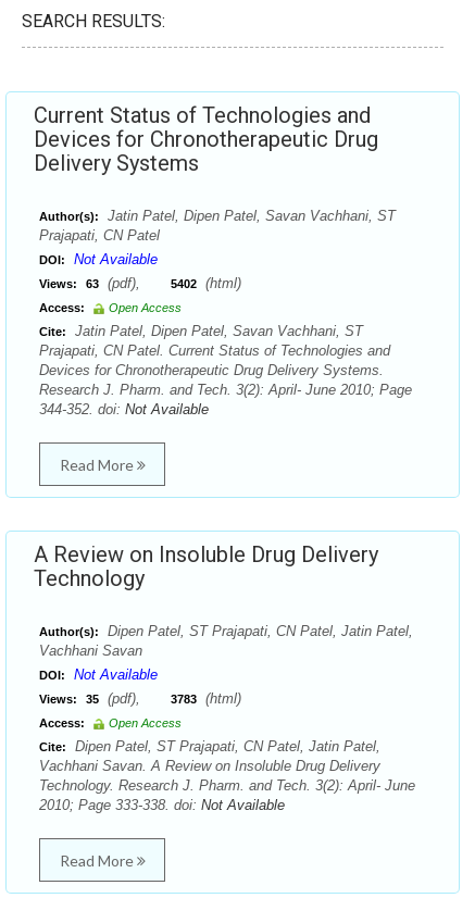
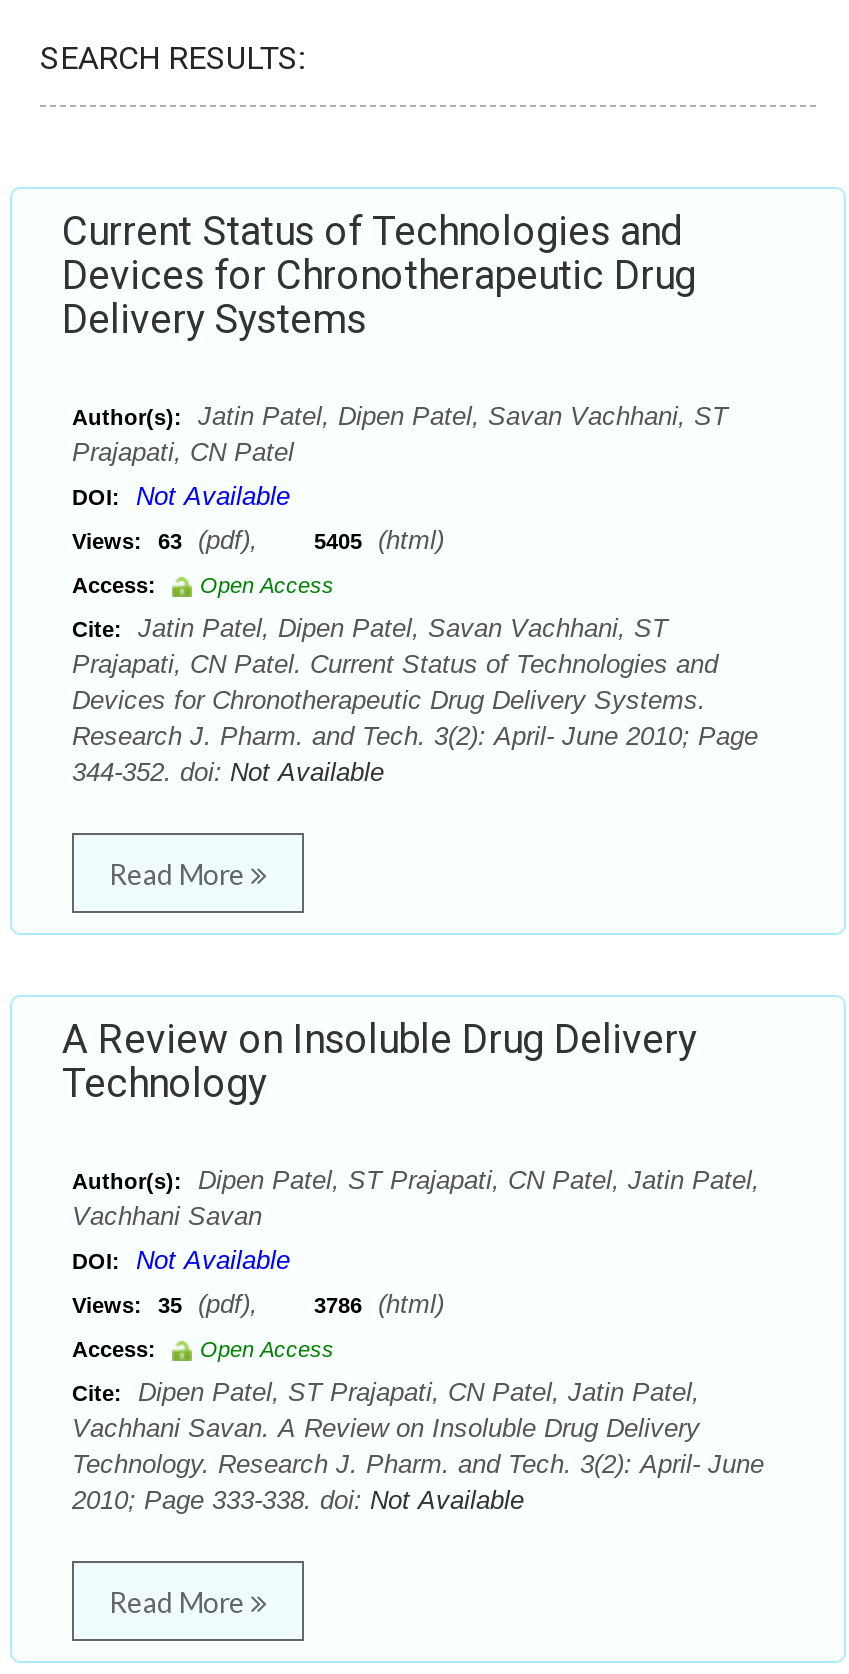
- Views: 63 (pdf), 5402 (html)
+ Views: 63 (pdf), 5405 (html)

- Views: 35 (pdf), 3783 (html)
+ Views: 35 (pdf), 3786 (html)
